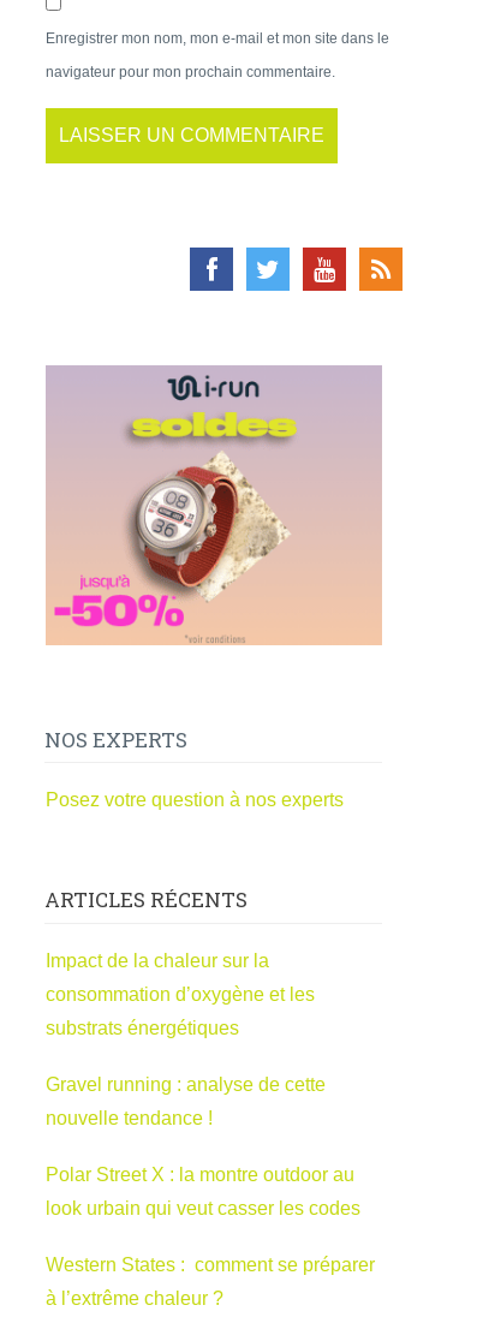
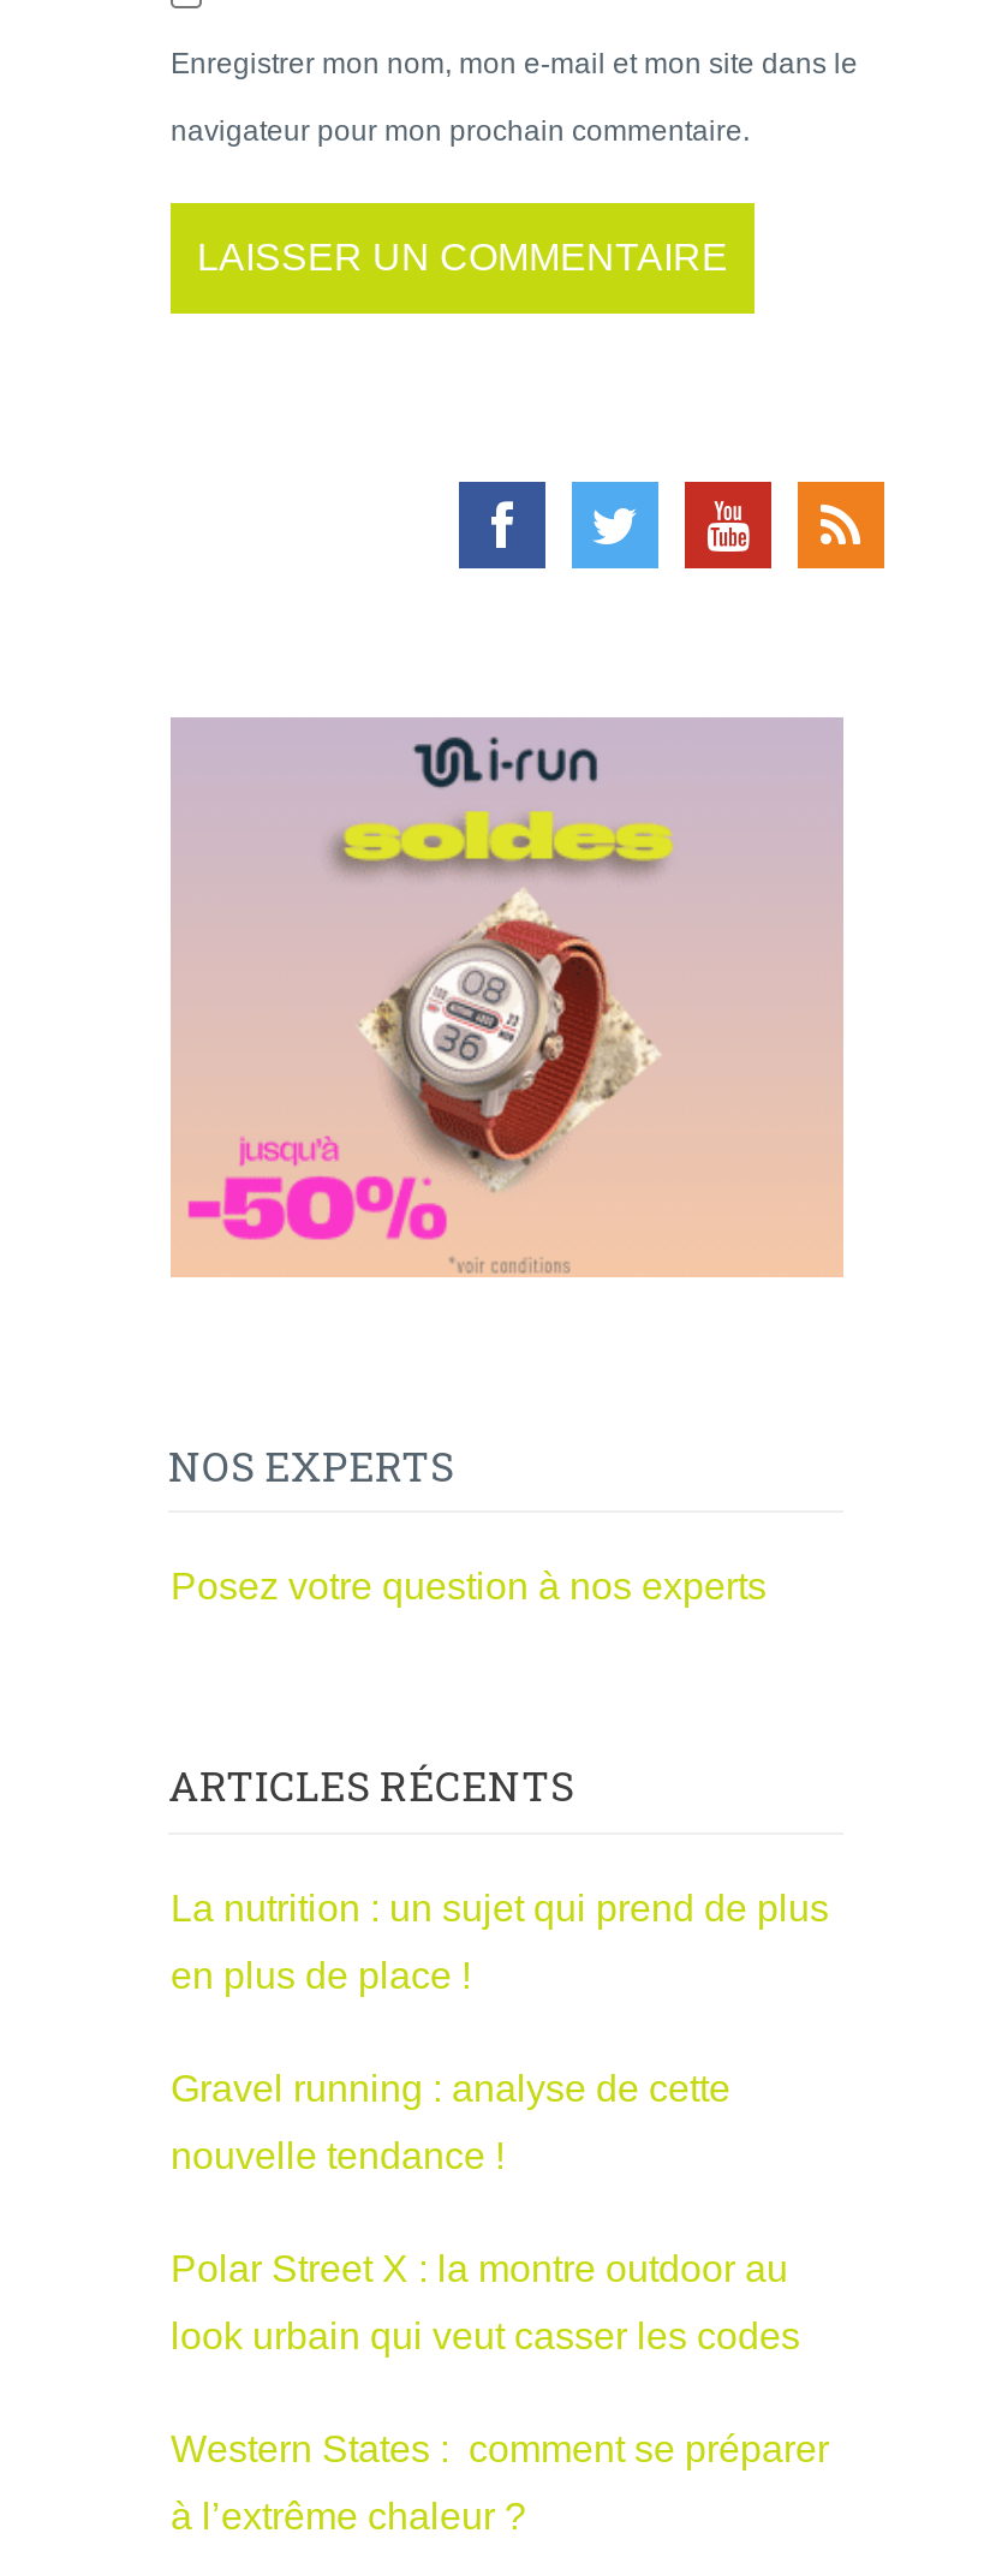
- [image]
+ [image]

- Impact de la chaleur sur la
- consommation d’oxygène et les
- substrats énergétiques
+ La nutrition : un sujet qui prend de plus
+ en plus de place !
